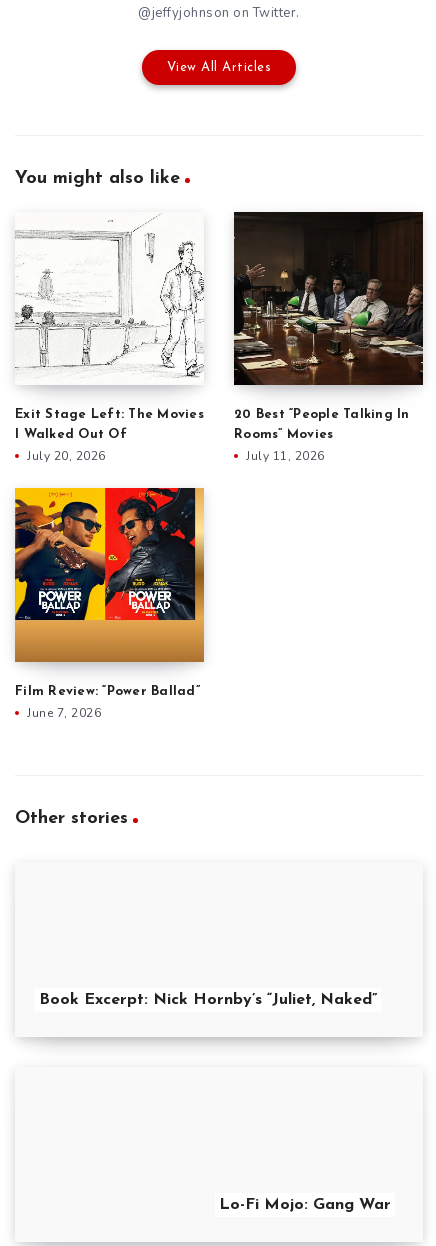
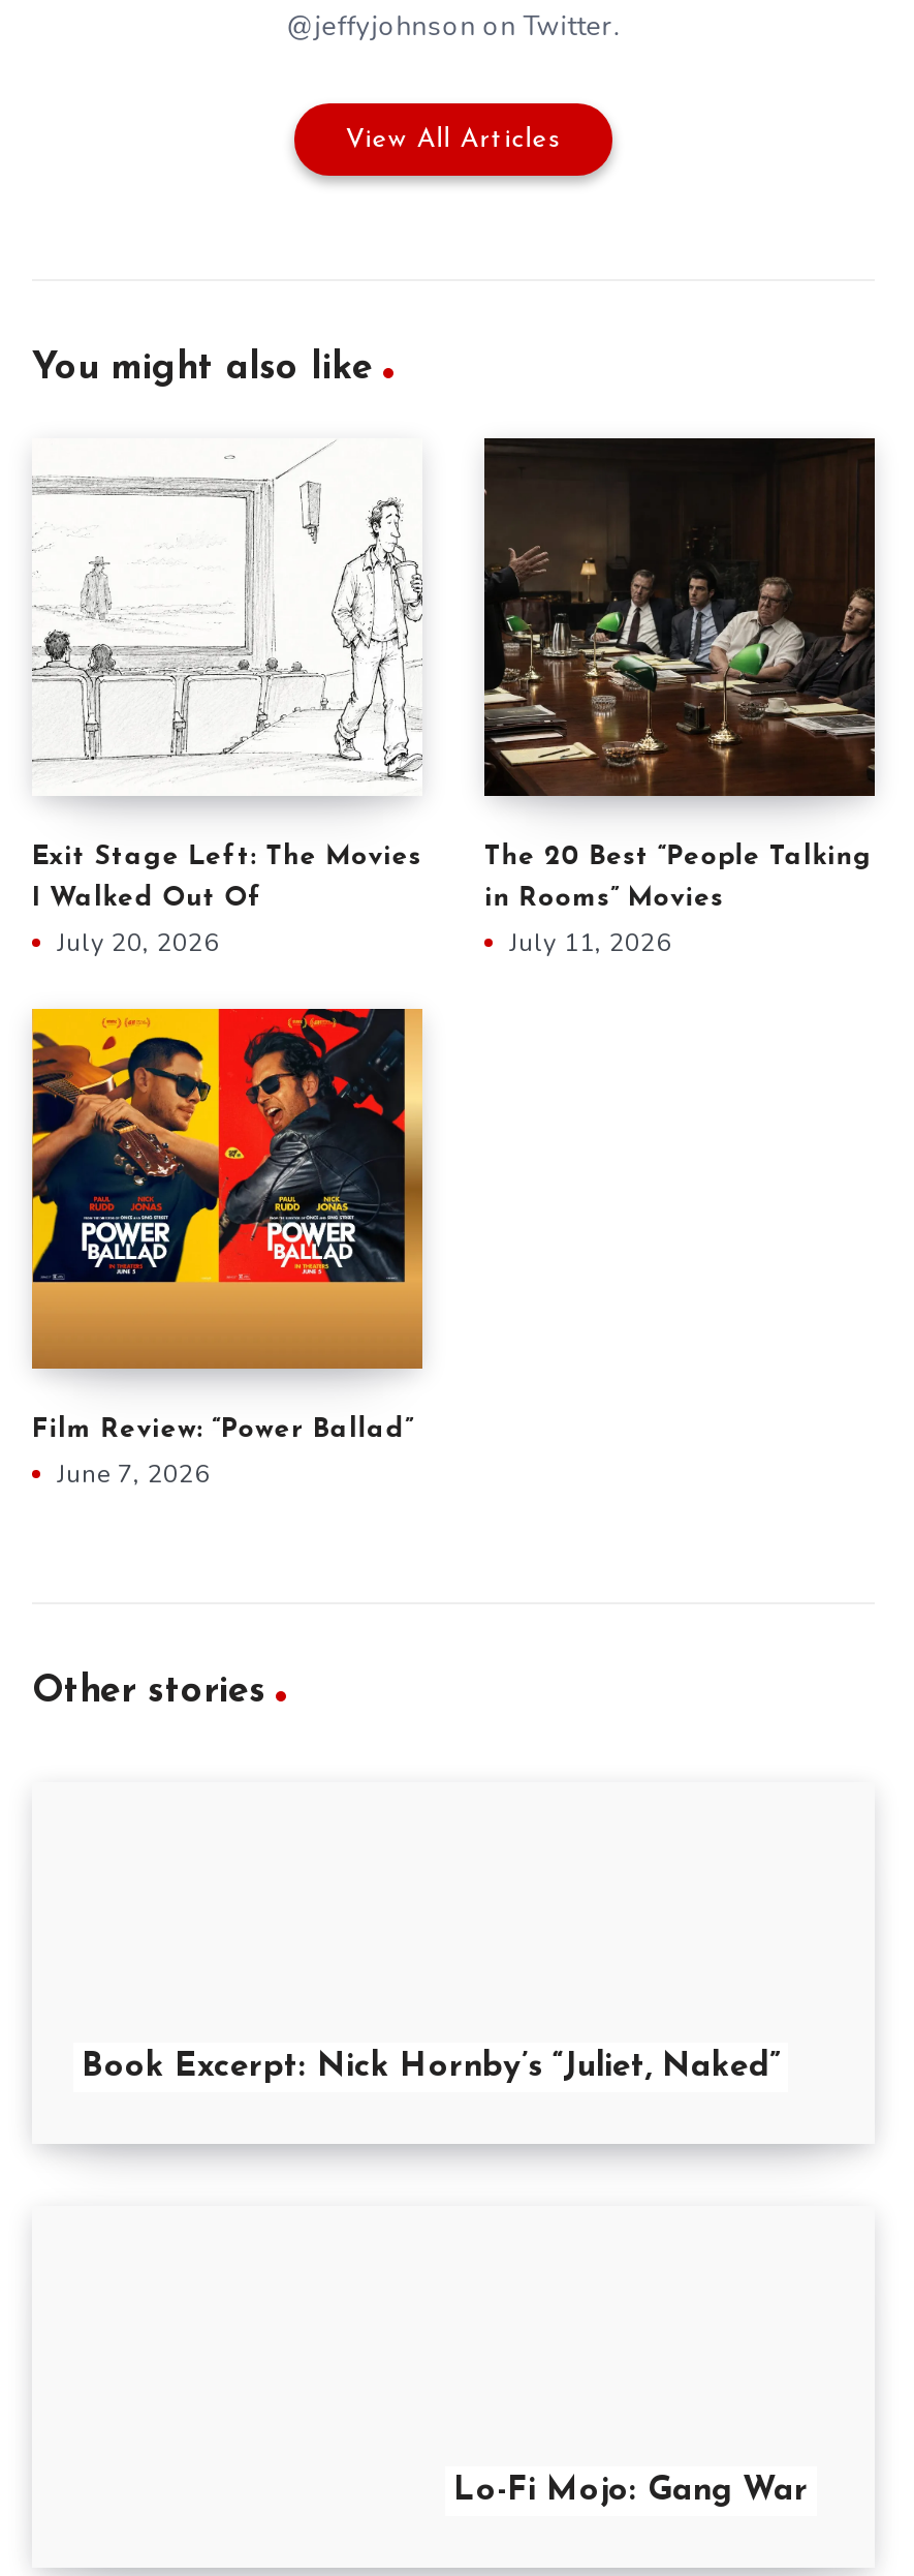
- 20 Best “People Talking In
+ The 20 Best “People Talking

- Rooms” Movies
+ in Rooms” Movies
